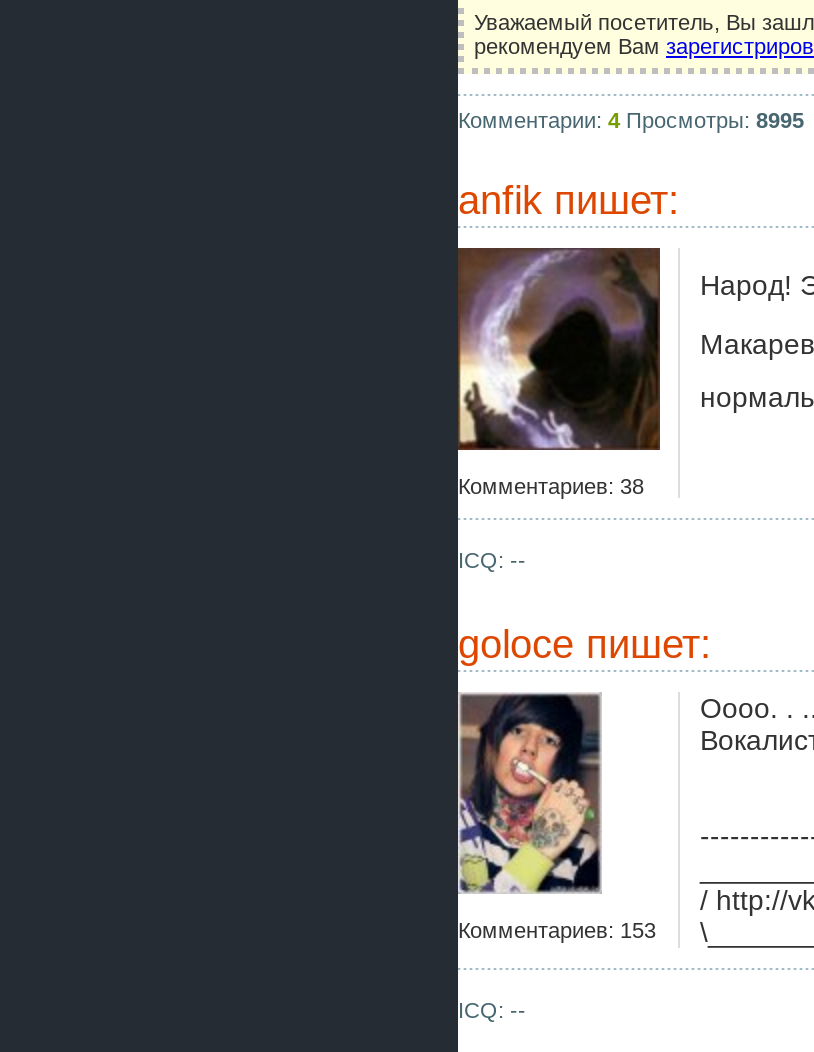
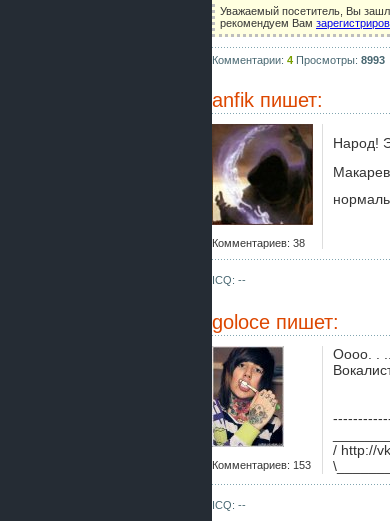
- Комментарии: 4 Просмотры: 8995
+ Комментарии: 4 Просмотры: 8993
